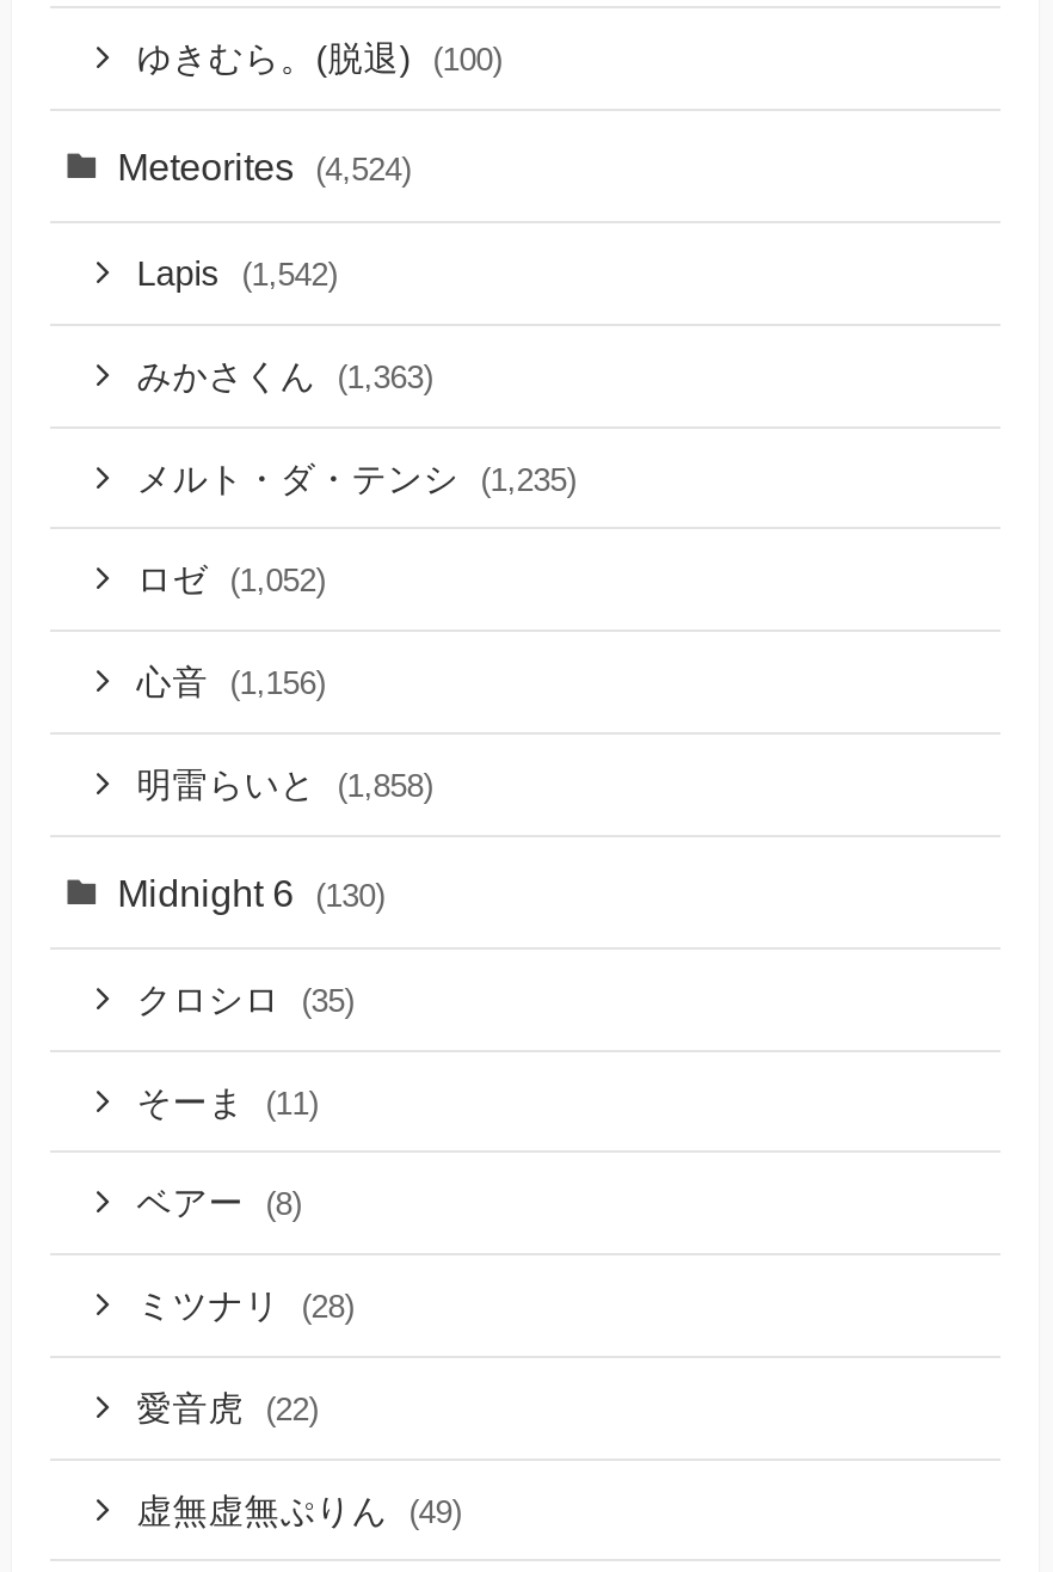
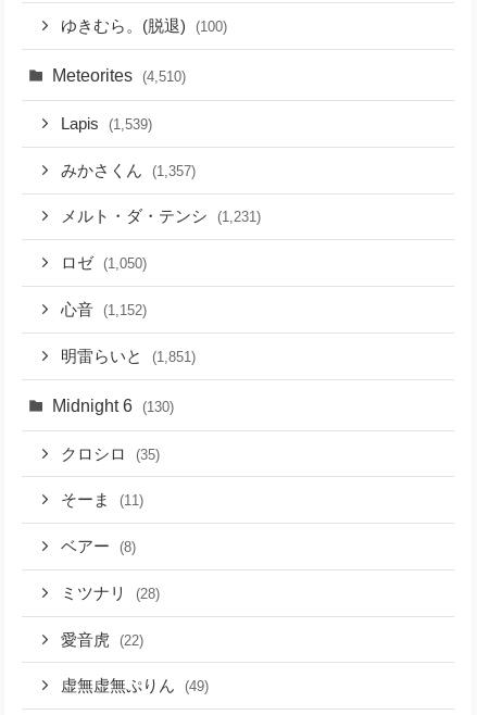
- Meteorites (4,524)
+ Meteorites (4,510)

- Lapis (1,542)
+ Lapis (1,539)

- みかさくん (1,363)
+ みかさくん (1,357)

- メルト・ダ・テンシ (1,235)
+ メルト・ダ・テンシ (1,231)

- ロゼ (1,052)
+ ロゼ (1,050)

- 心音 (1,156)
+ 心音 (1,152)

- 明雷らいと (1,858)
+ 明雷らいと (1,851)
